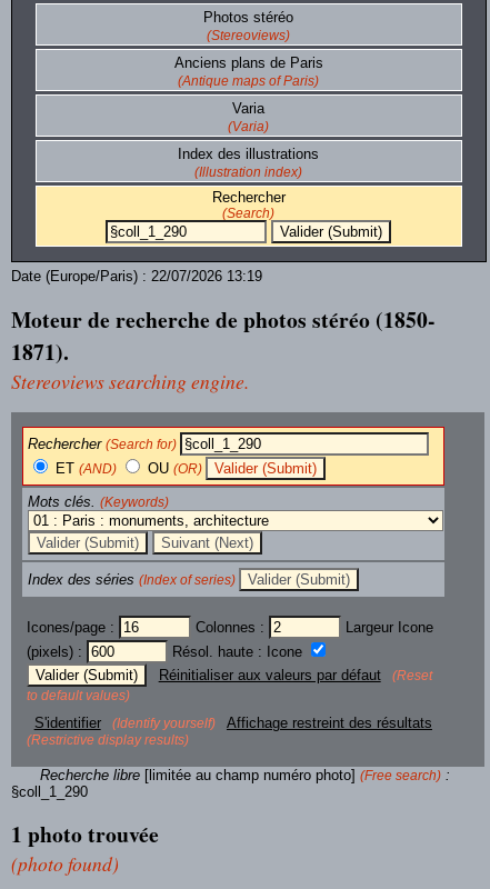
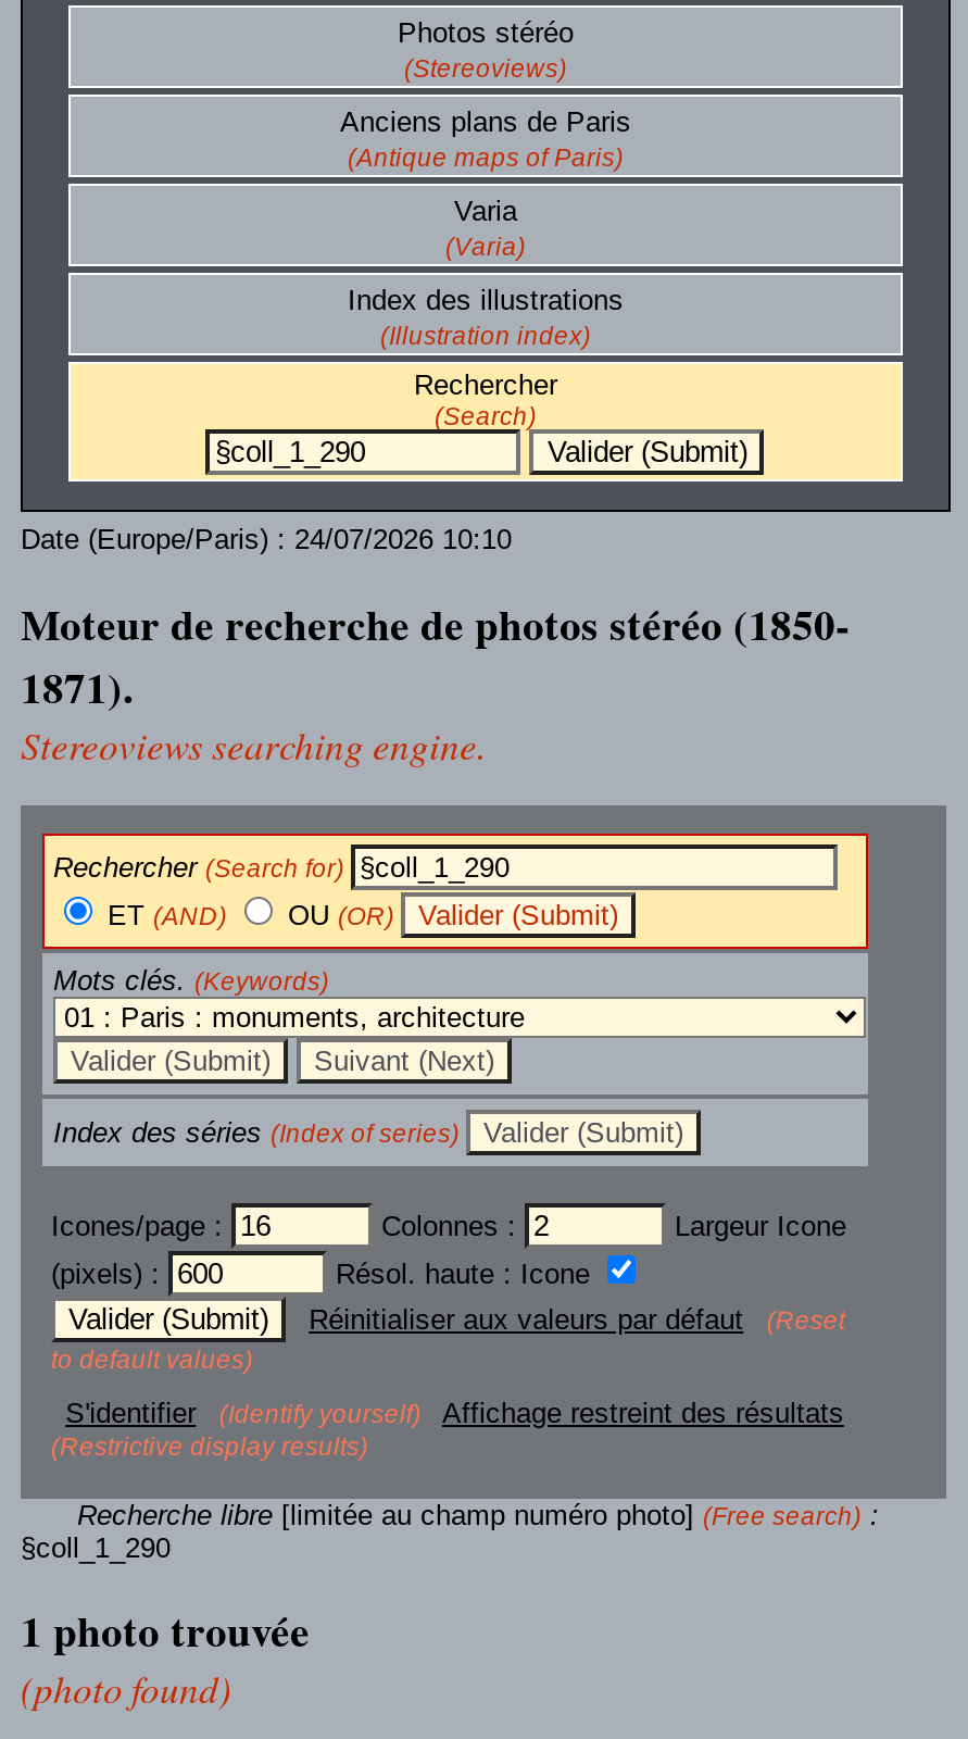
- Date (Europe/Paris) : 22/07/2026 13:19
+ Date (Europe/Paris) : 24/07/2026 10:10
